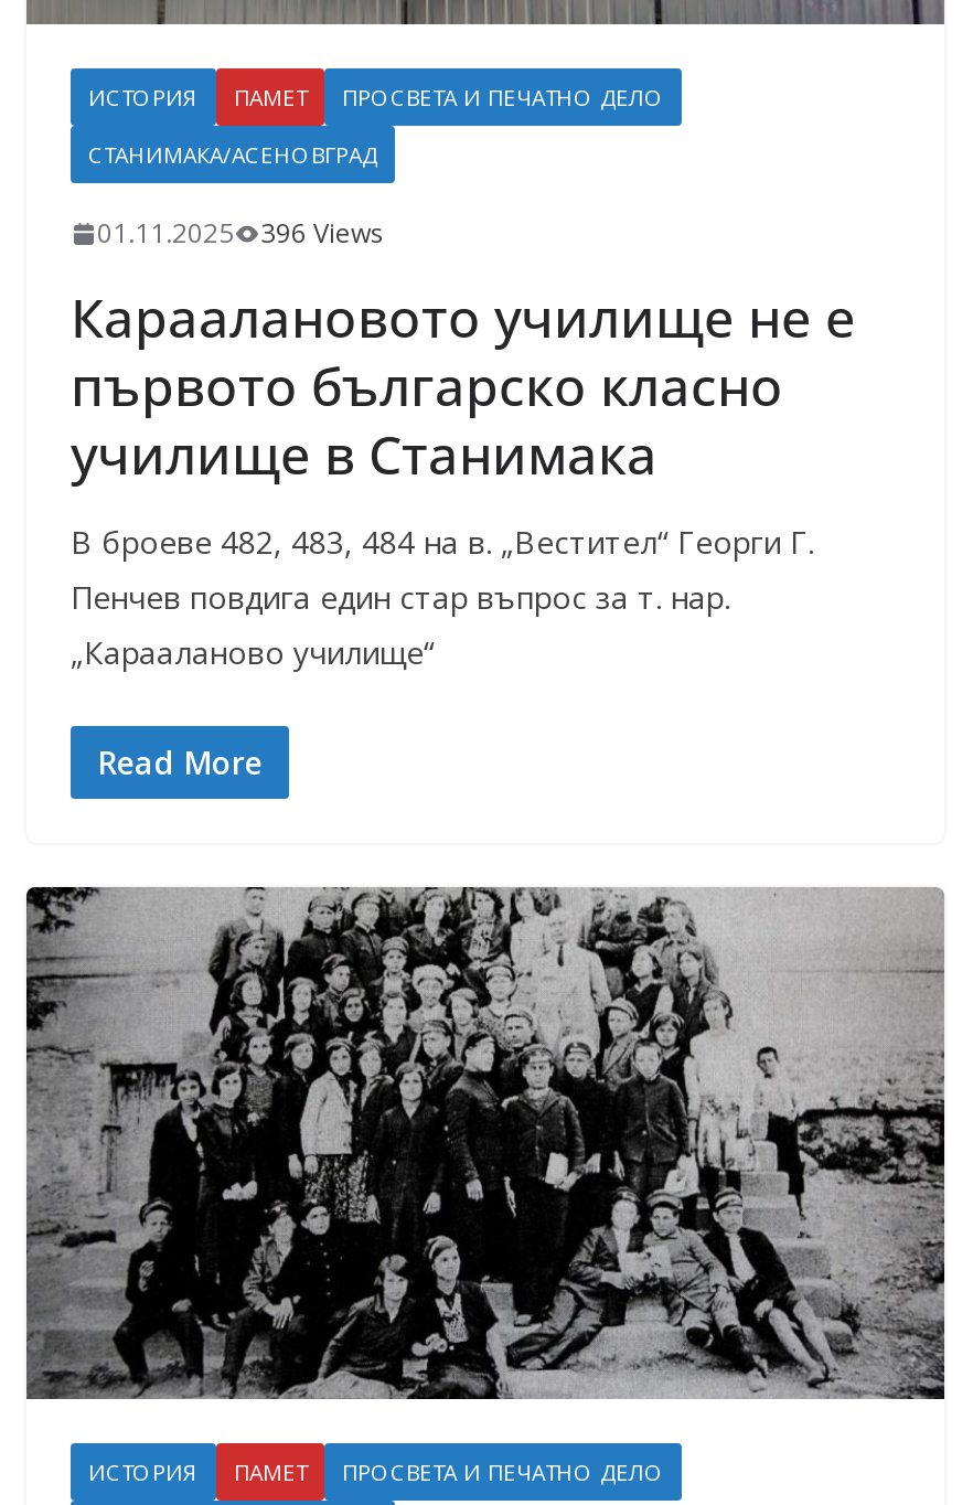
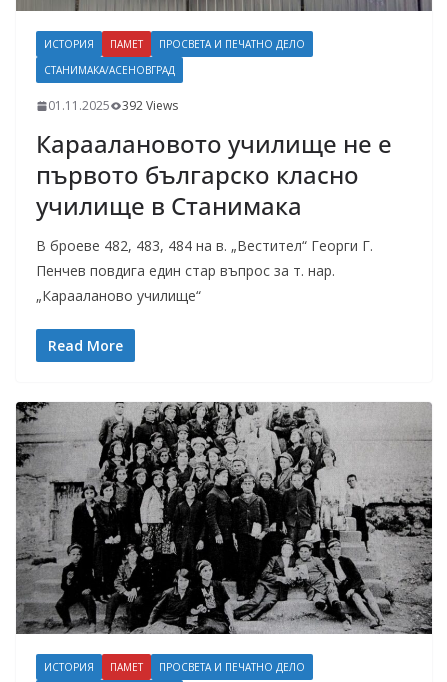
- 01.11.2025 396 Views
+ 01.11.2025 392 Views
